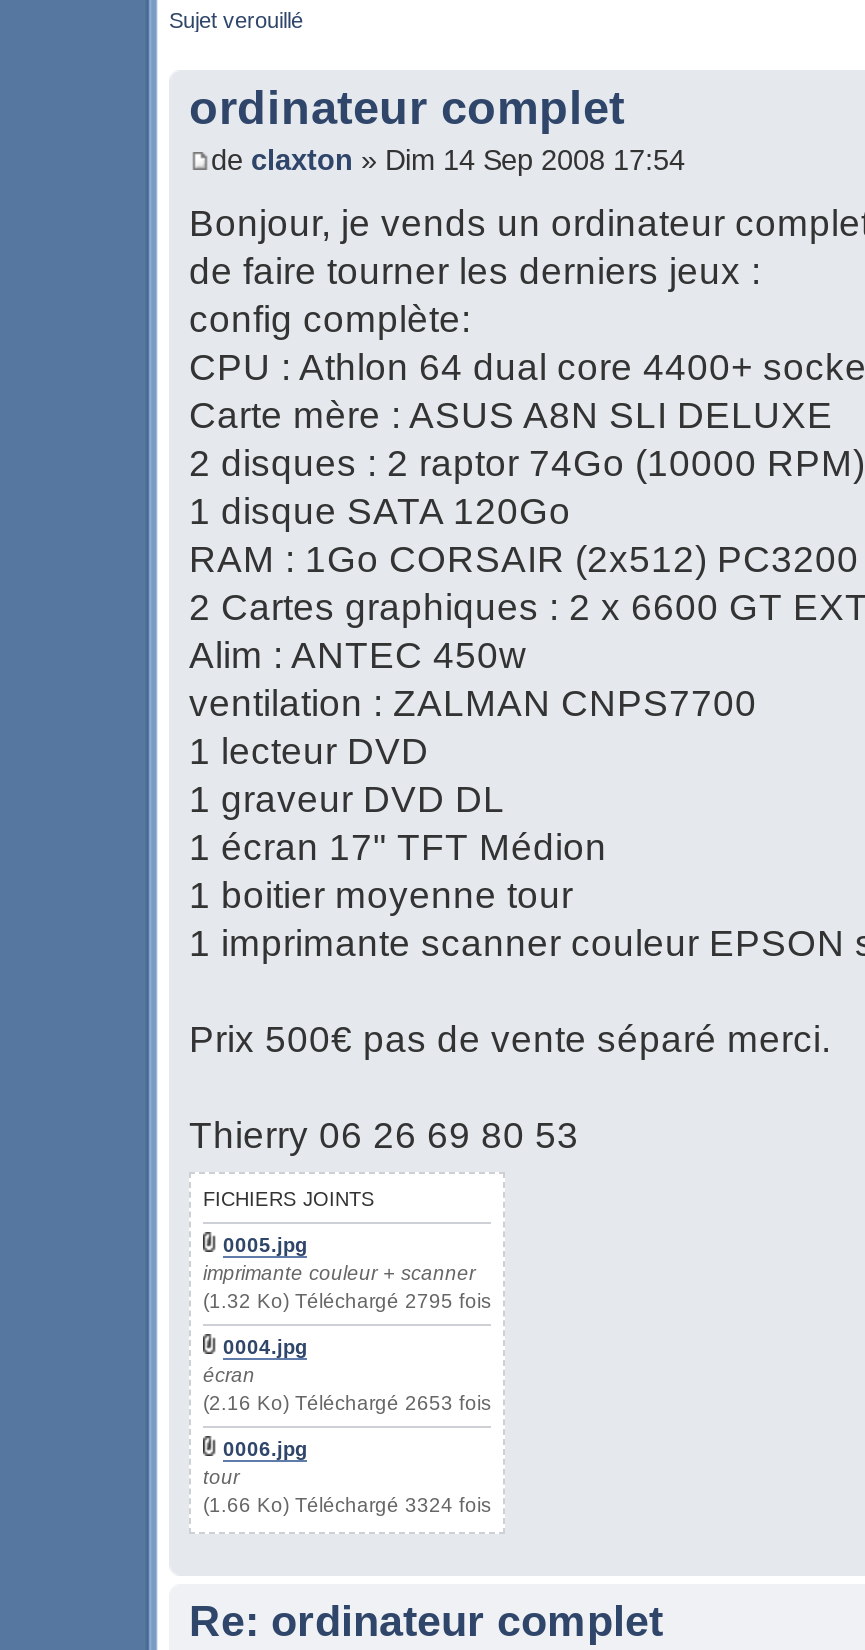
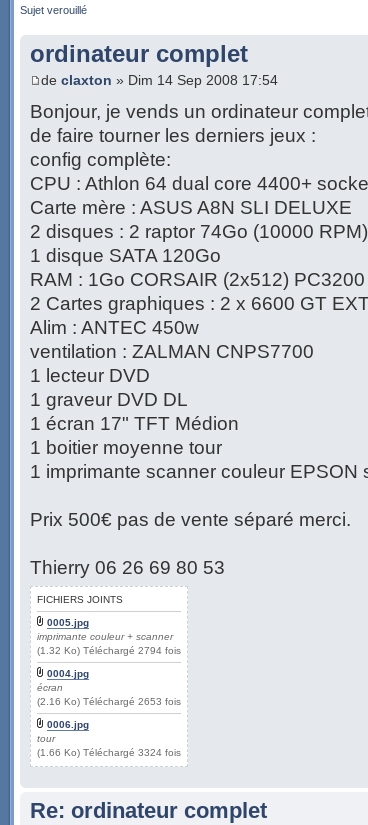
- (1.32 Ko) Téléchargé 2795 fois
+ (1.32 Ko) Téléchargé 2794 fois
